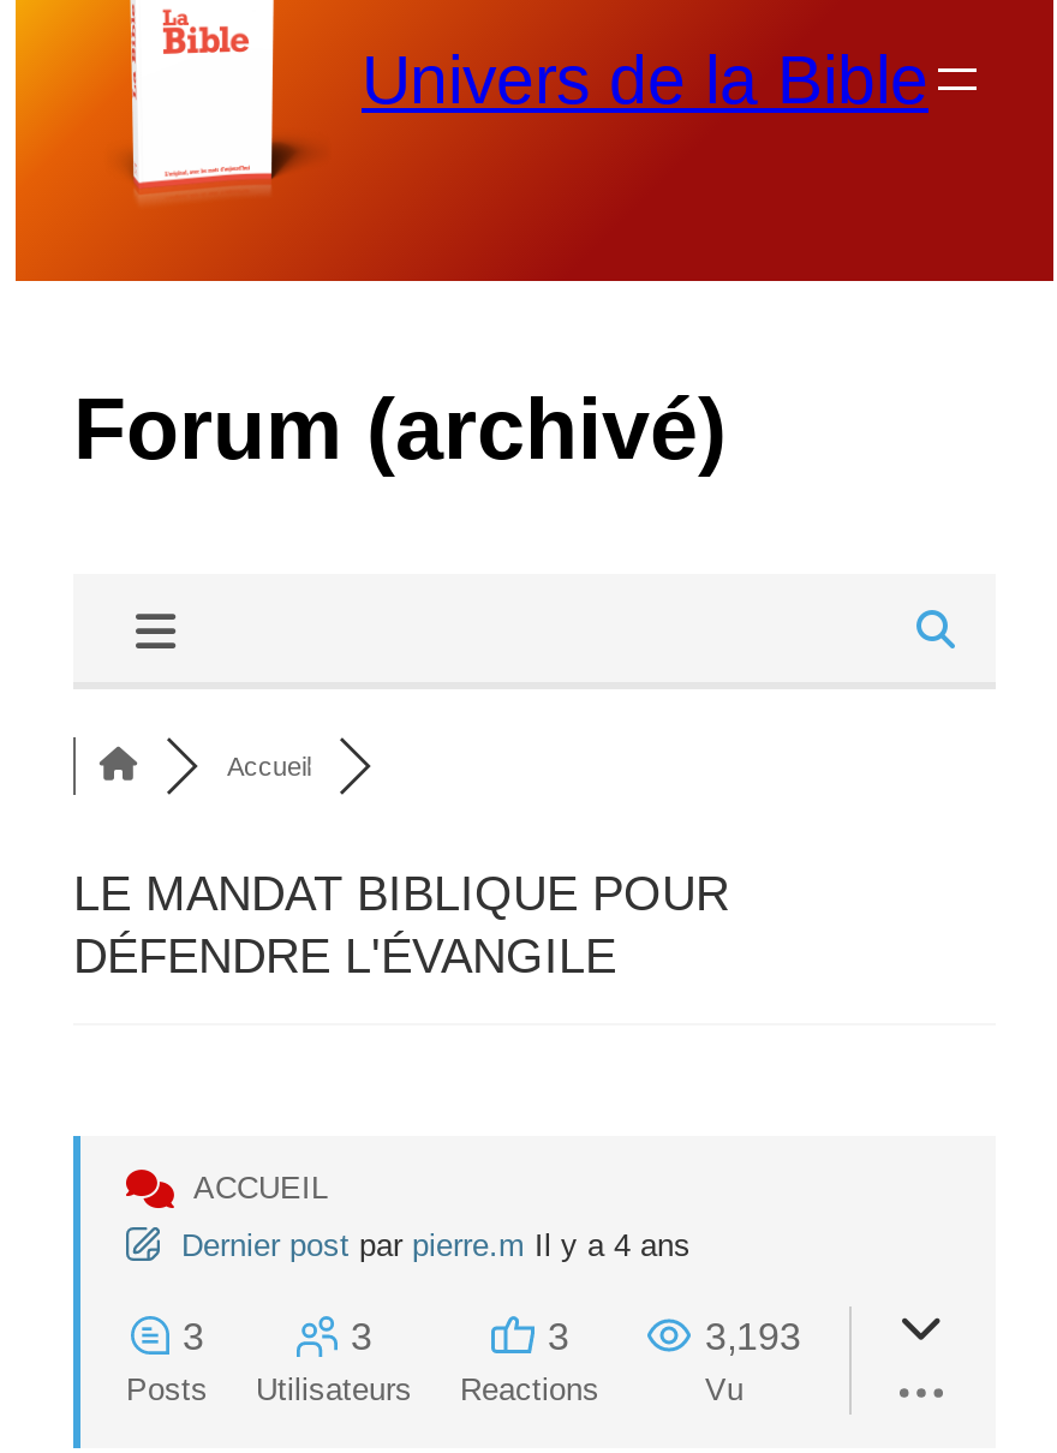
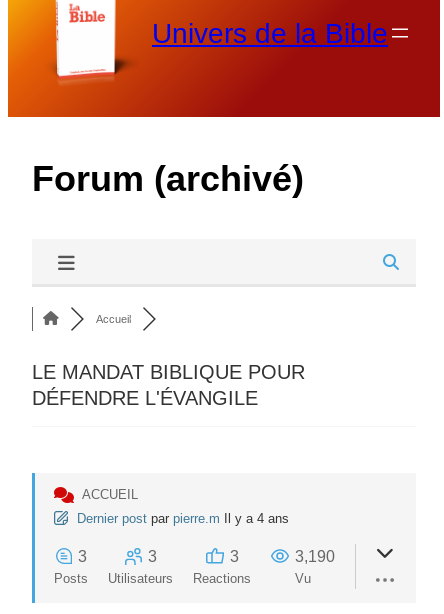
- 3,193
+ 3,190
